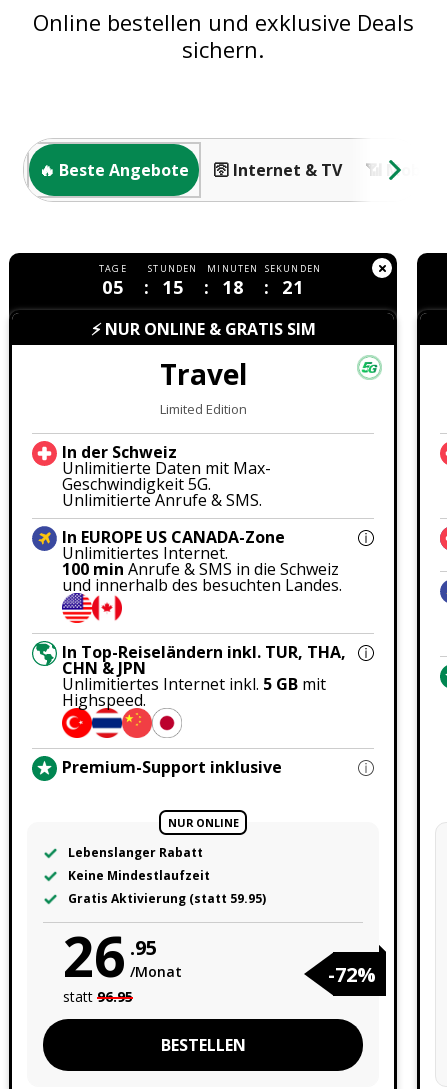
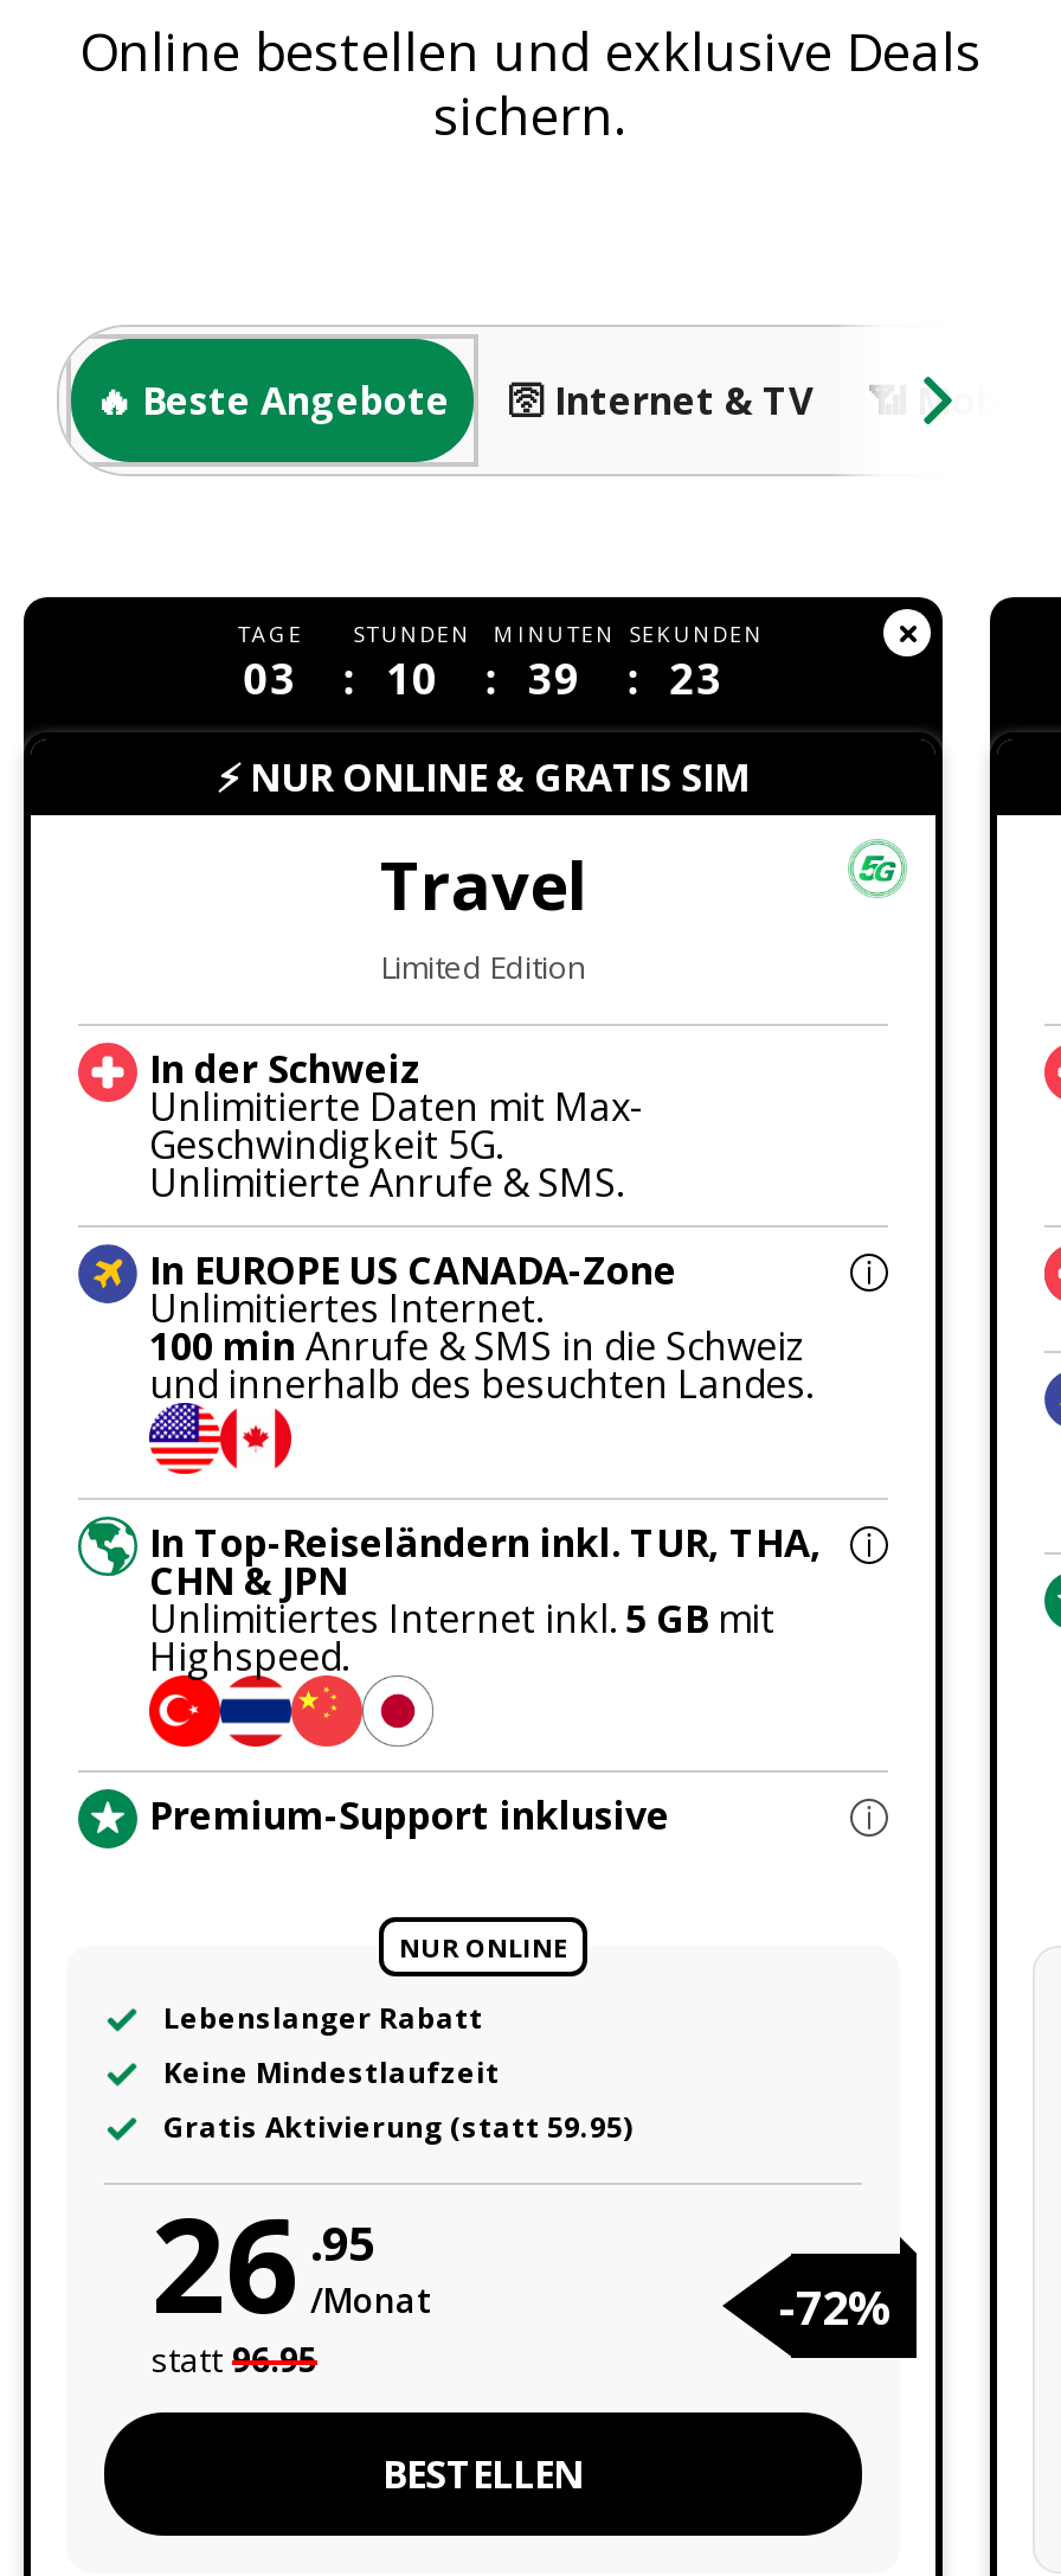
- 05
+ 03

- 15
+ 10

- 18
+ 39
